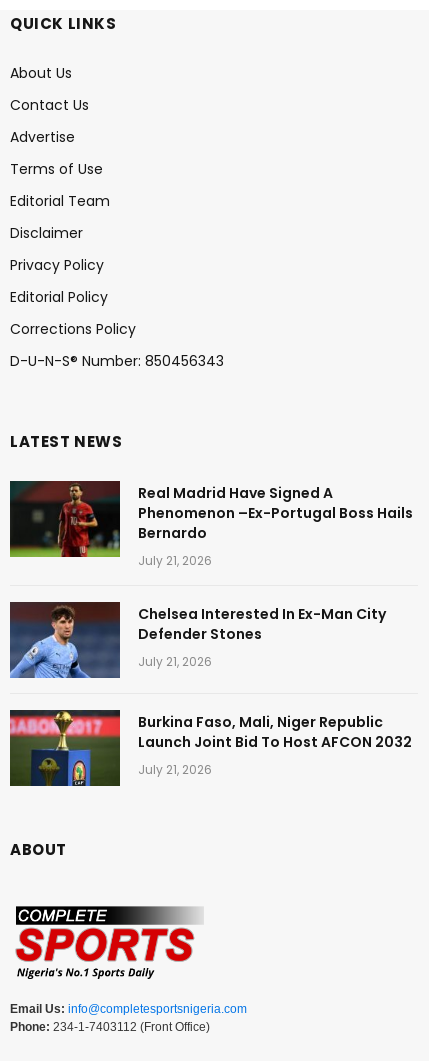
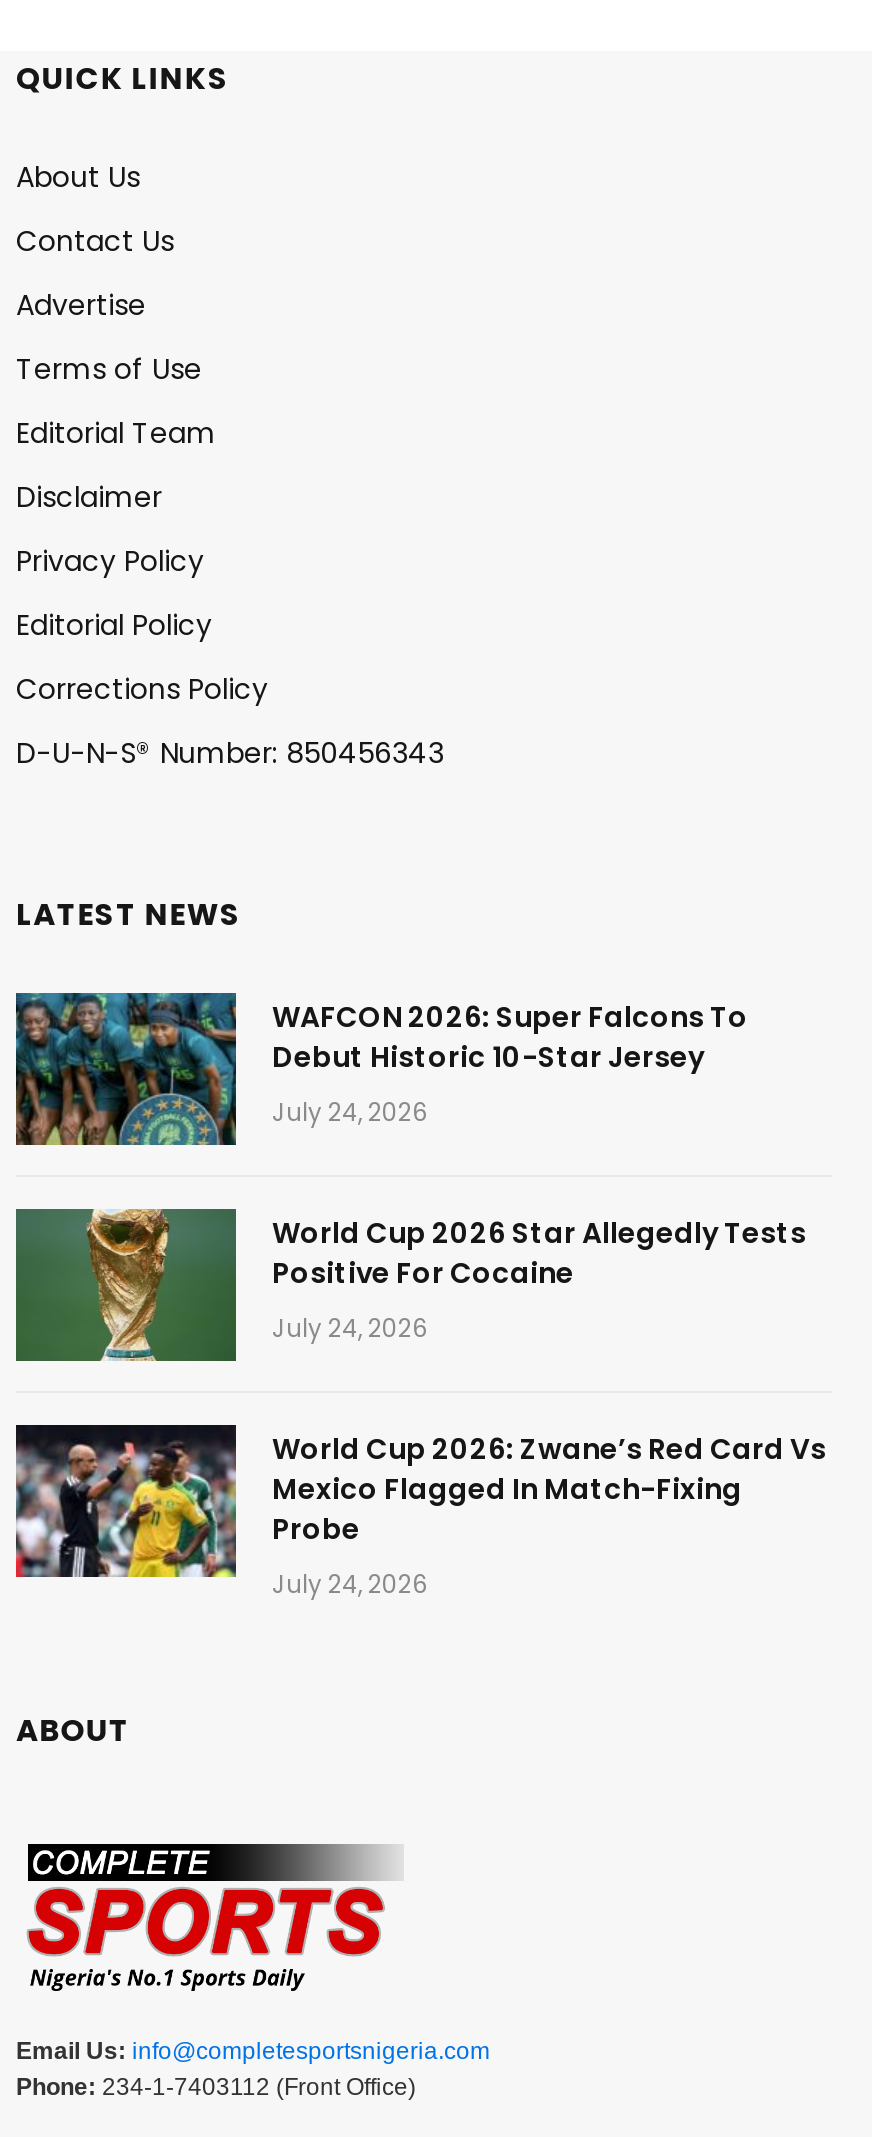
- [image]
- Real Madrid Have Signed A
- Phenomenon –Ex-Portugal Boss Hails
- Bernardo
- July 21, 2026
+ [image]
+ WAFCON 2026: Super Falcons To
+ Debut Historic 10-Star Jersey
+ July 24, 2026

- [image]
- Chelsea Interested In Ex-Man City
- Defender Stones
- July 21, 2026
+ [image]
+ World Cup 2026 Star Allegedly Tests
+ Positive For Cocaine
+ July 24, 2026

- [image]
- Burkina Faso, Mali, Niger Republic
- Launch Joint Bid To Host AFCON 2032
- July 21, 2026
+ [image]
+ World Cup 2026: Zwane’s Red Card Vs
+ Mexico Flagged In Match-Fixing
+ Probe
+ July 24, 2026
